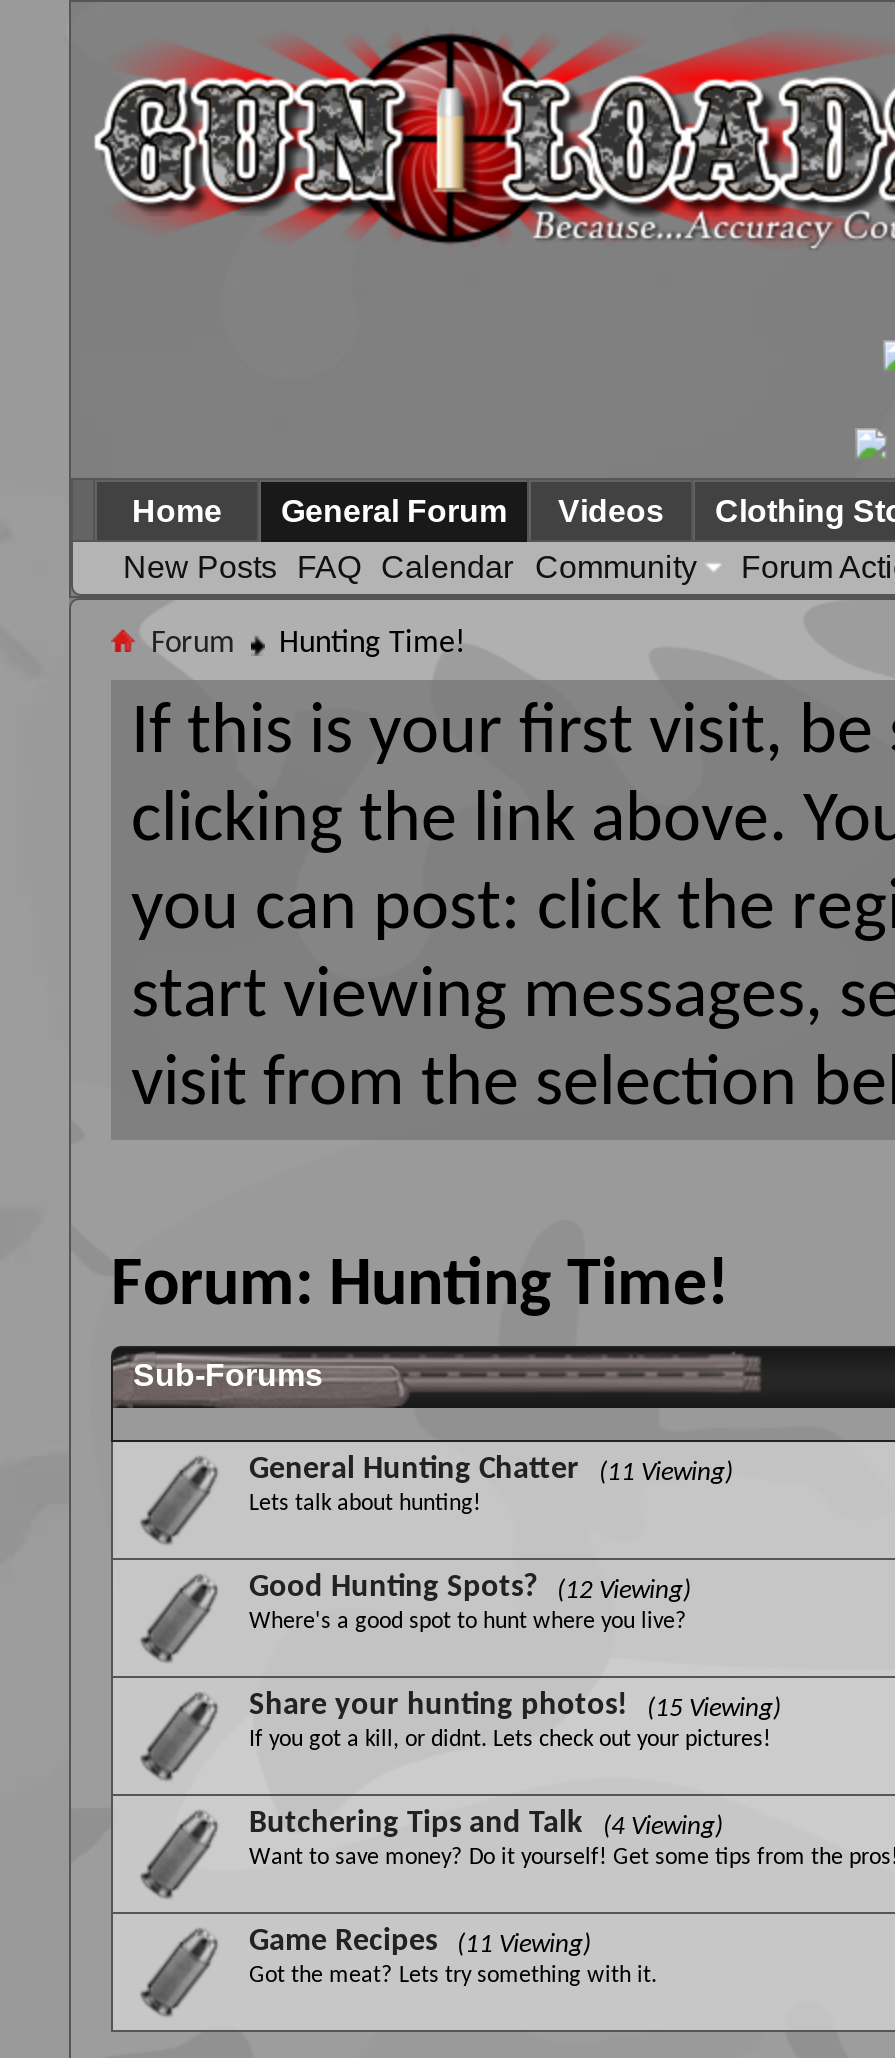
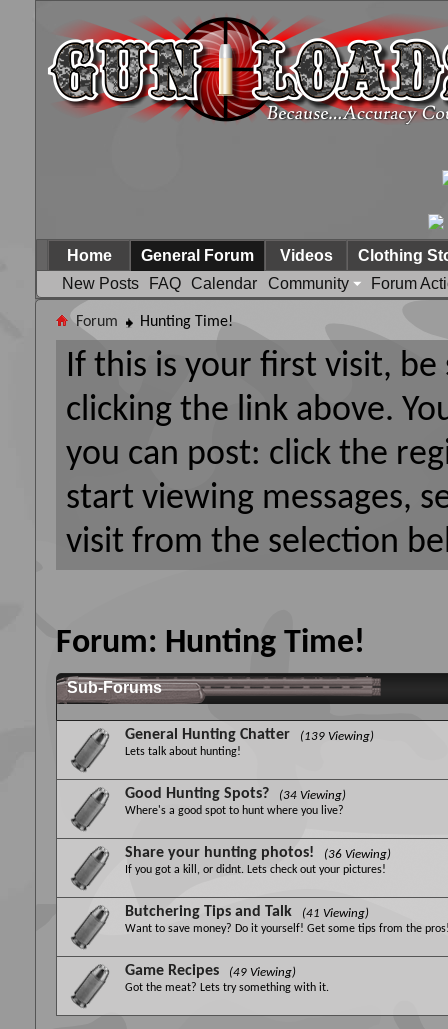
- General Hunting Chatter (11 Viewing)
+ General Hunting Chatter (139 Viewing)

- Good Hunting Spots? (12 Viewing)
+ Good Hunting Spots? (34 Viewing)

- Share your hunting photos! (15 Viewing)
+ Share your hunting photos! (36 Viewing)

- Butchering Tips and Talk (4 Viewing)
+ Butchering Tips and Talk (41 Viewing)

- Game Recipes (11 Viewing)
+ Game Recipes (49 Viewing)
